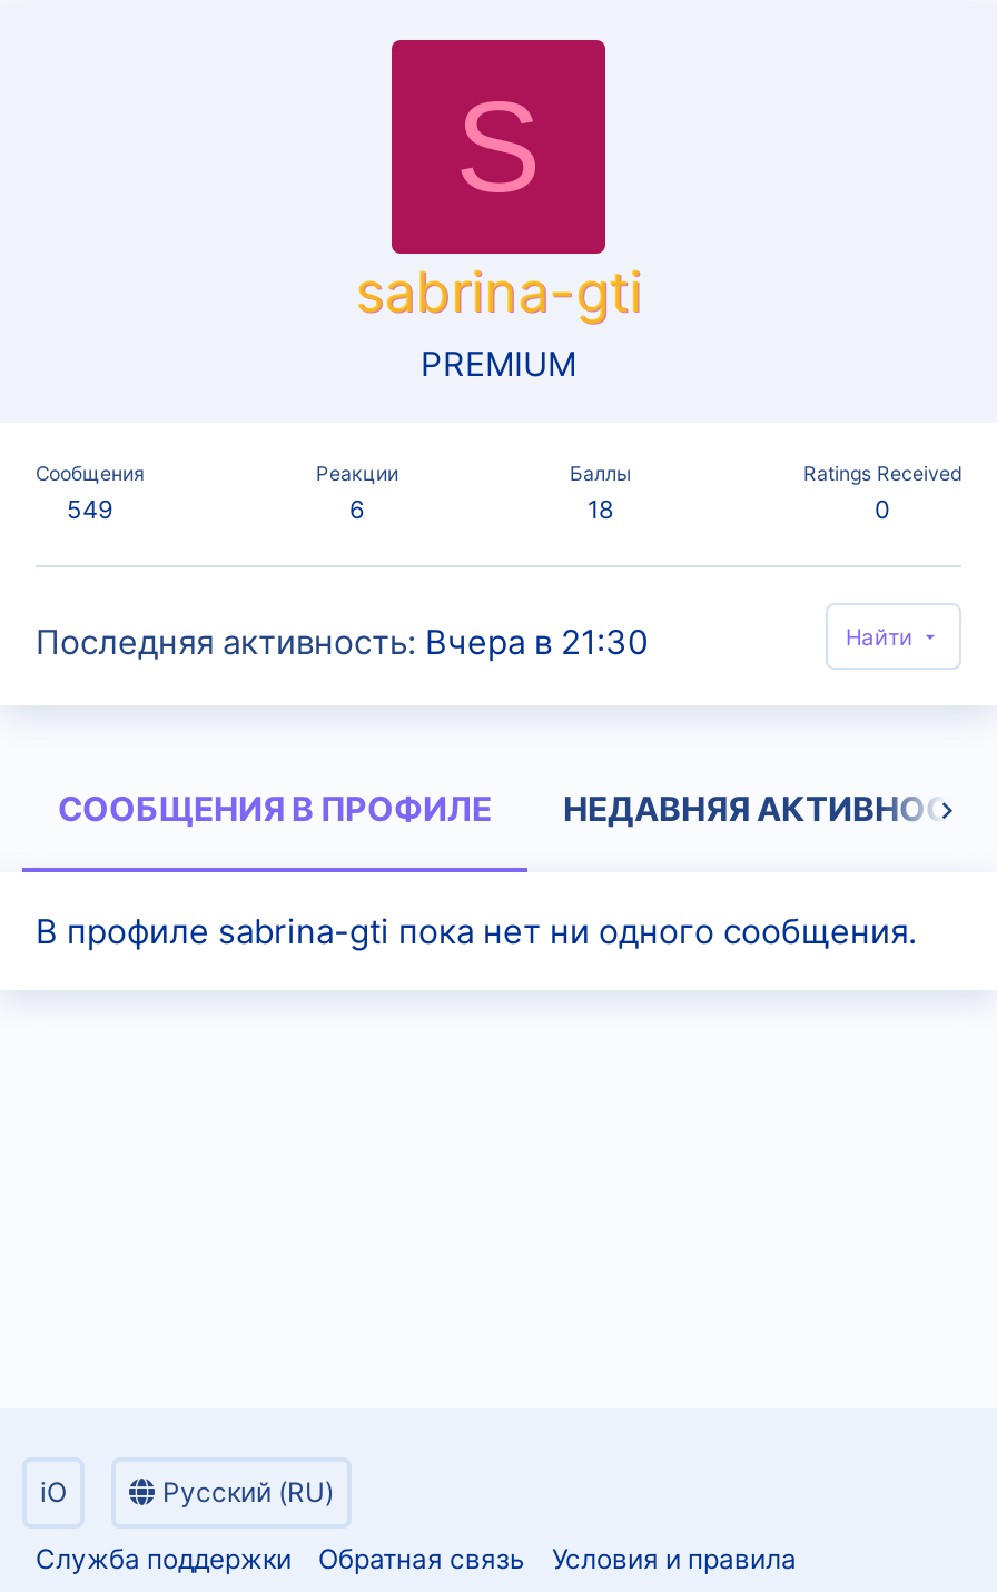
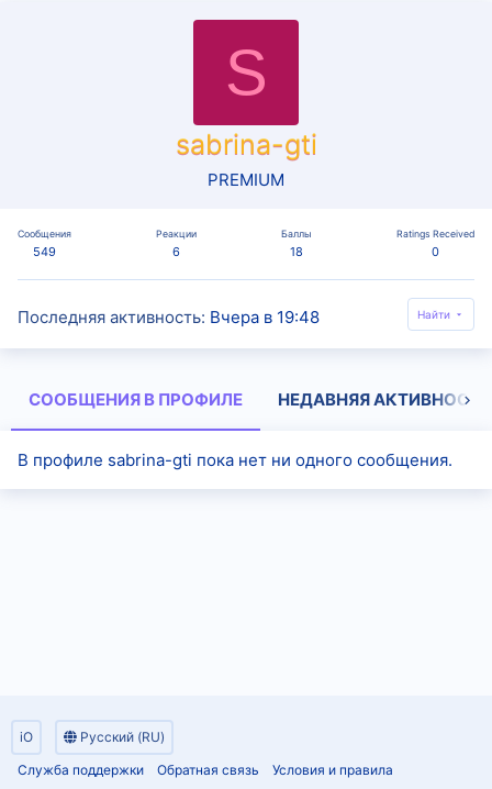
- Последняя активность Вчера в 21:30
+ Последняя активность Вчера в 19:48
